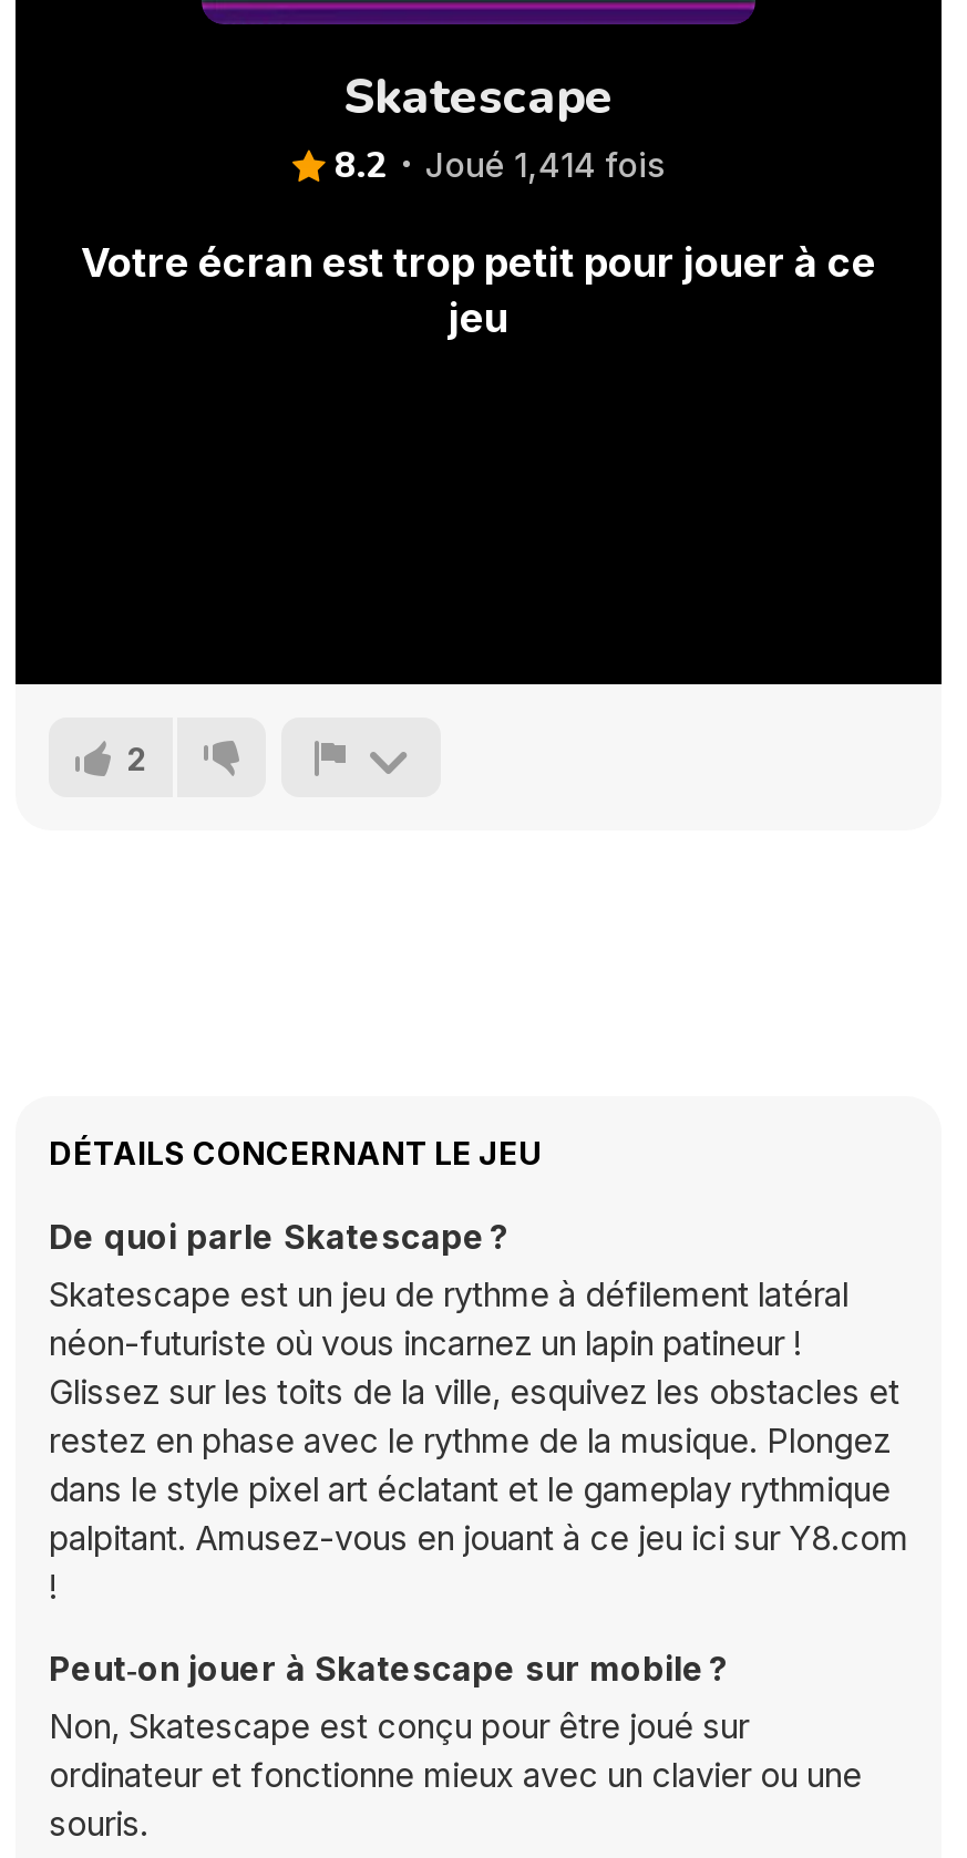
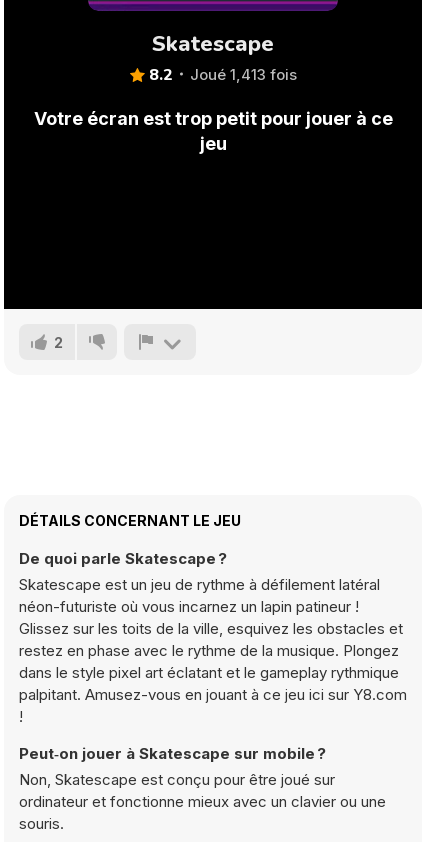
- 8.2 Joué 1,414 fois
+ 8.2 Joué 1,413 fois
